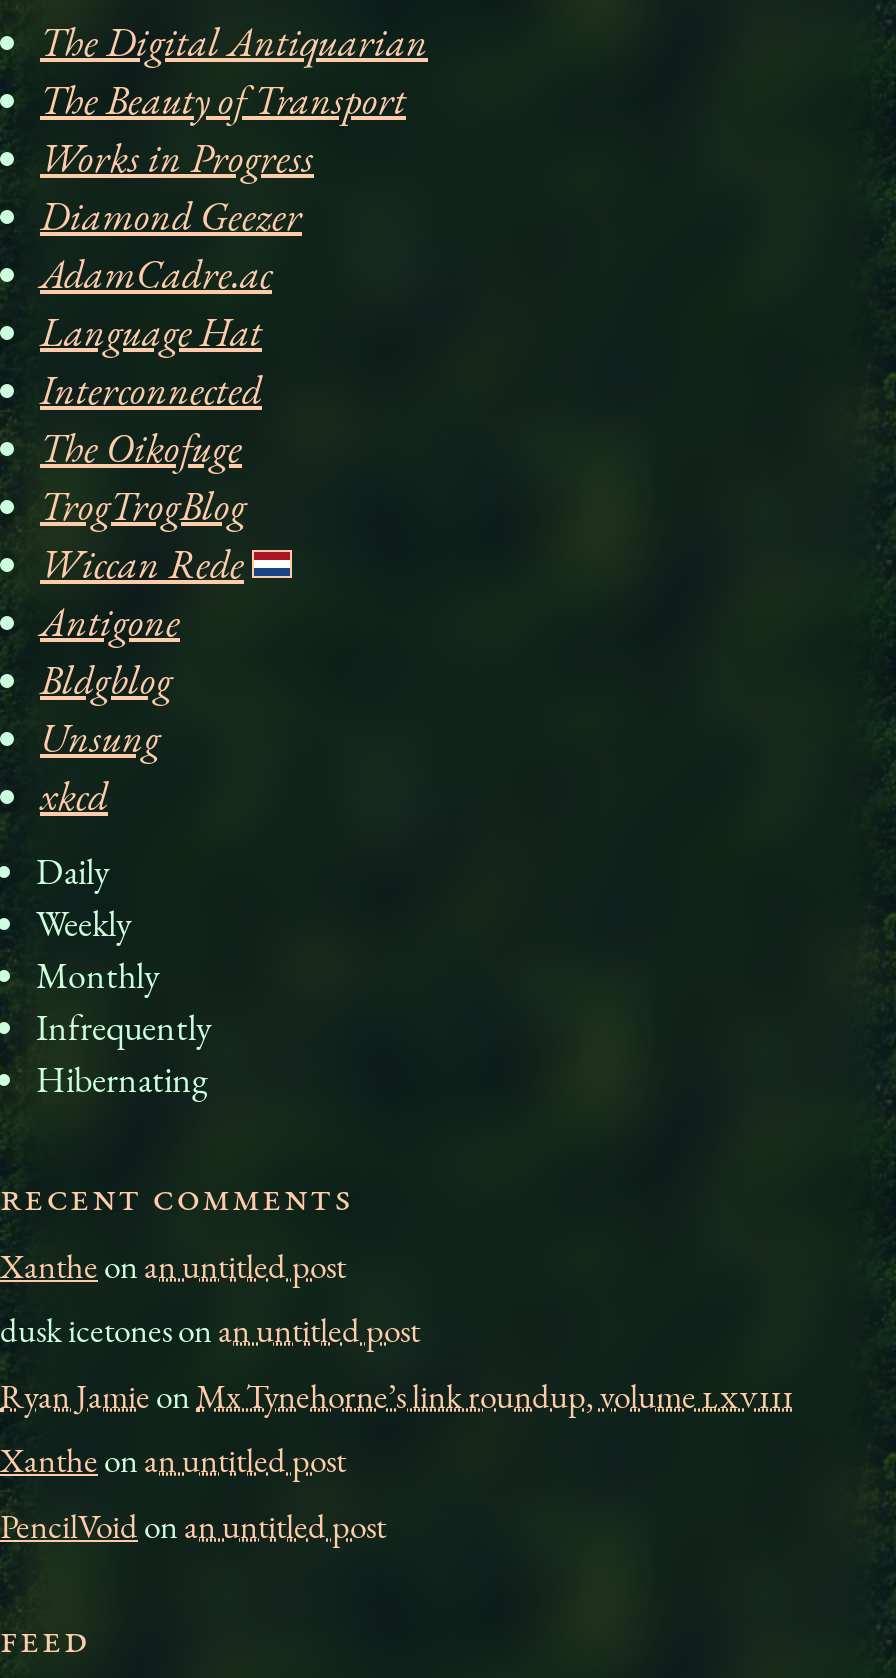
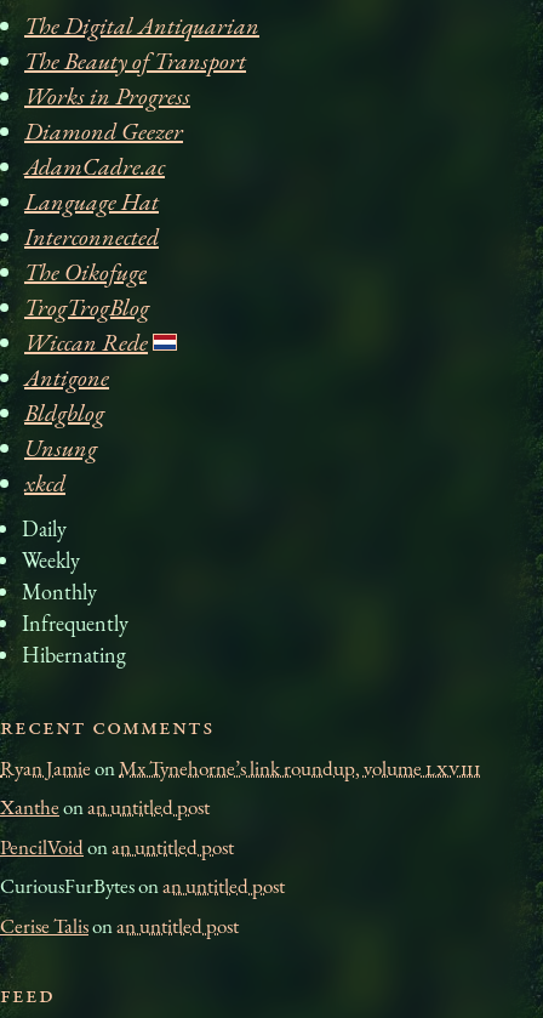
- Xanthe on an untitled post
- dusk icetones on an untitled post

moved up: Ryan Jamie on Mx Tynehorne’s link roundup, volume LXVIII | Xanthe on an untitled post | PencilVoid on an untitled post

+ CuriousFurBytes on an untitled post
+ Cerise Talison an untitled post
